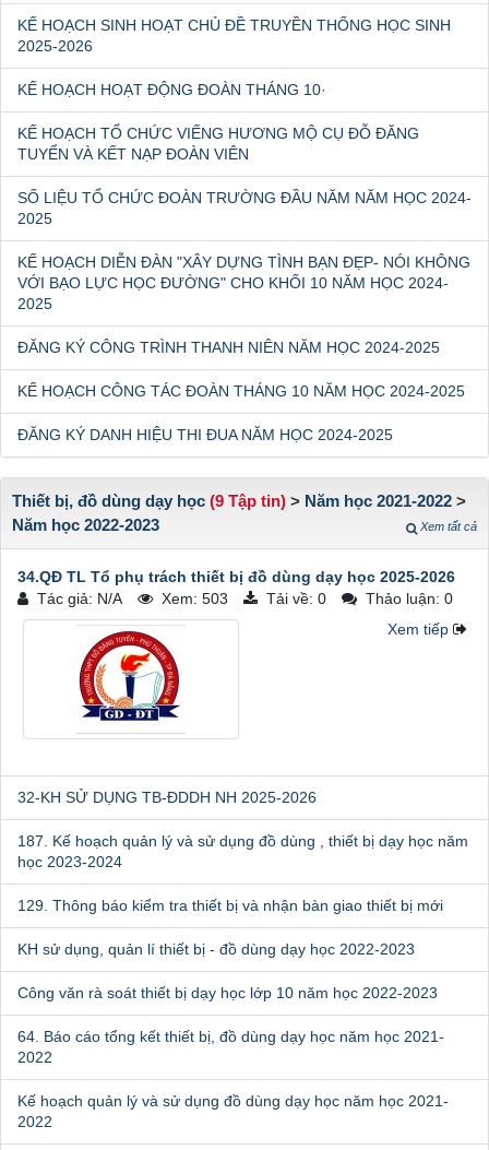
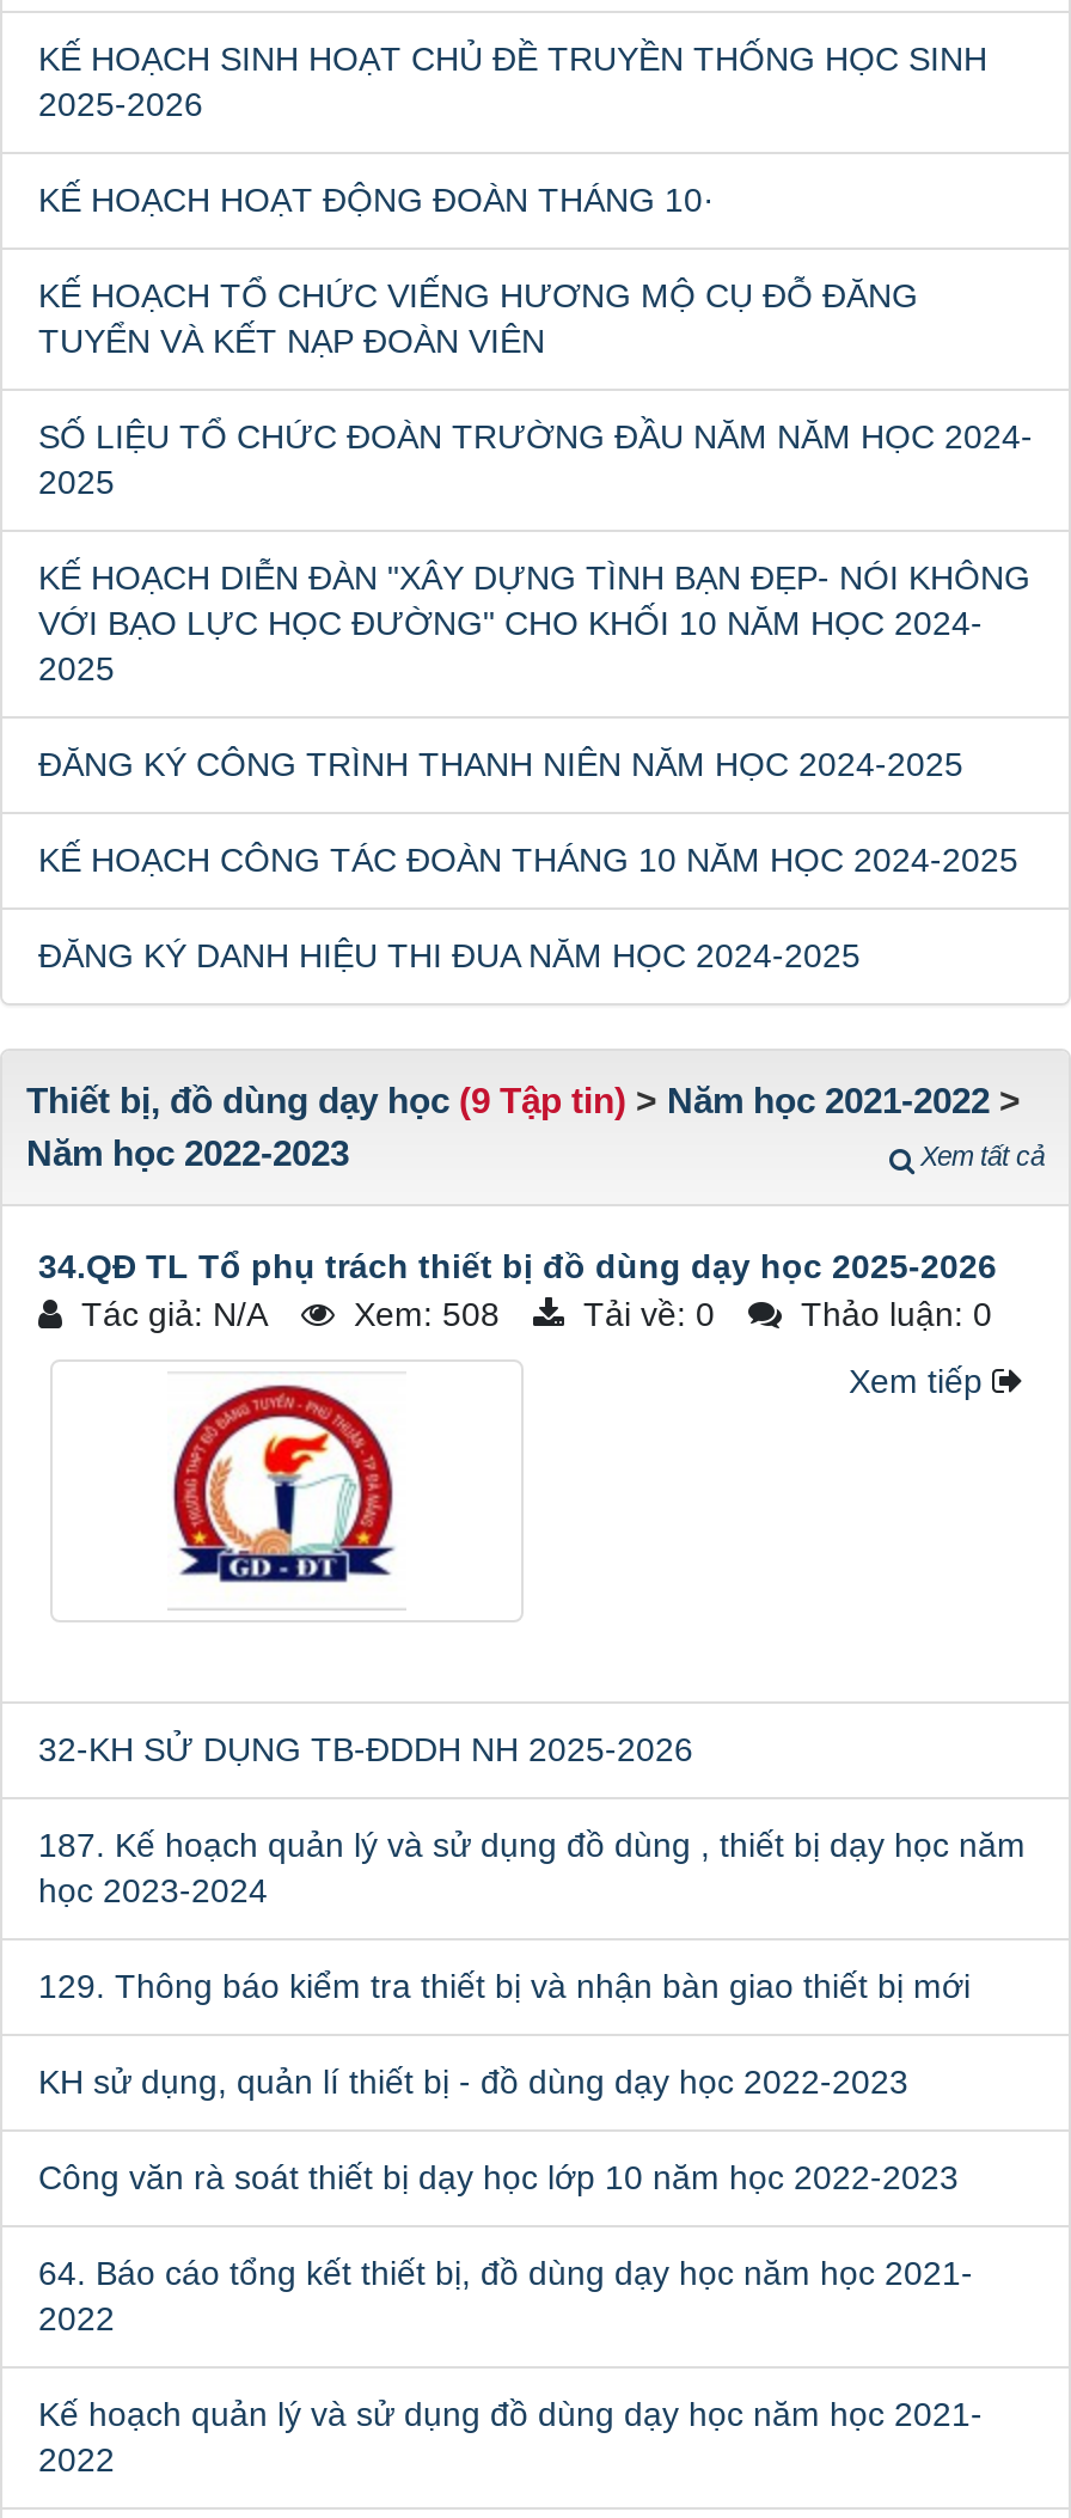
- Tác giả: N/A Xem: 503 Tải về: 0 Thảo luận: 0
+ Tác giả: N/A Xem: 508 Tải về: 0 Thảo luận: 0
